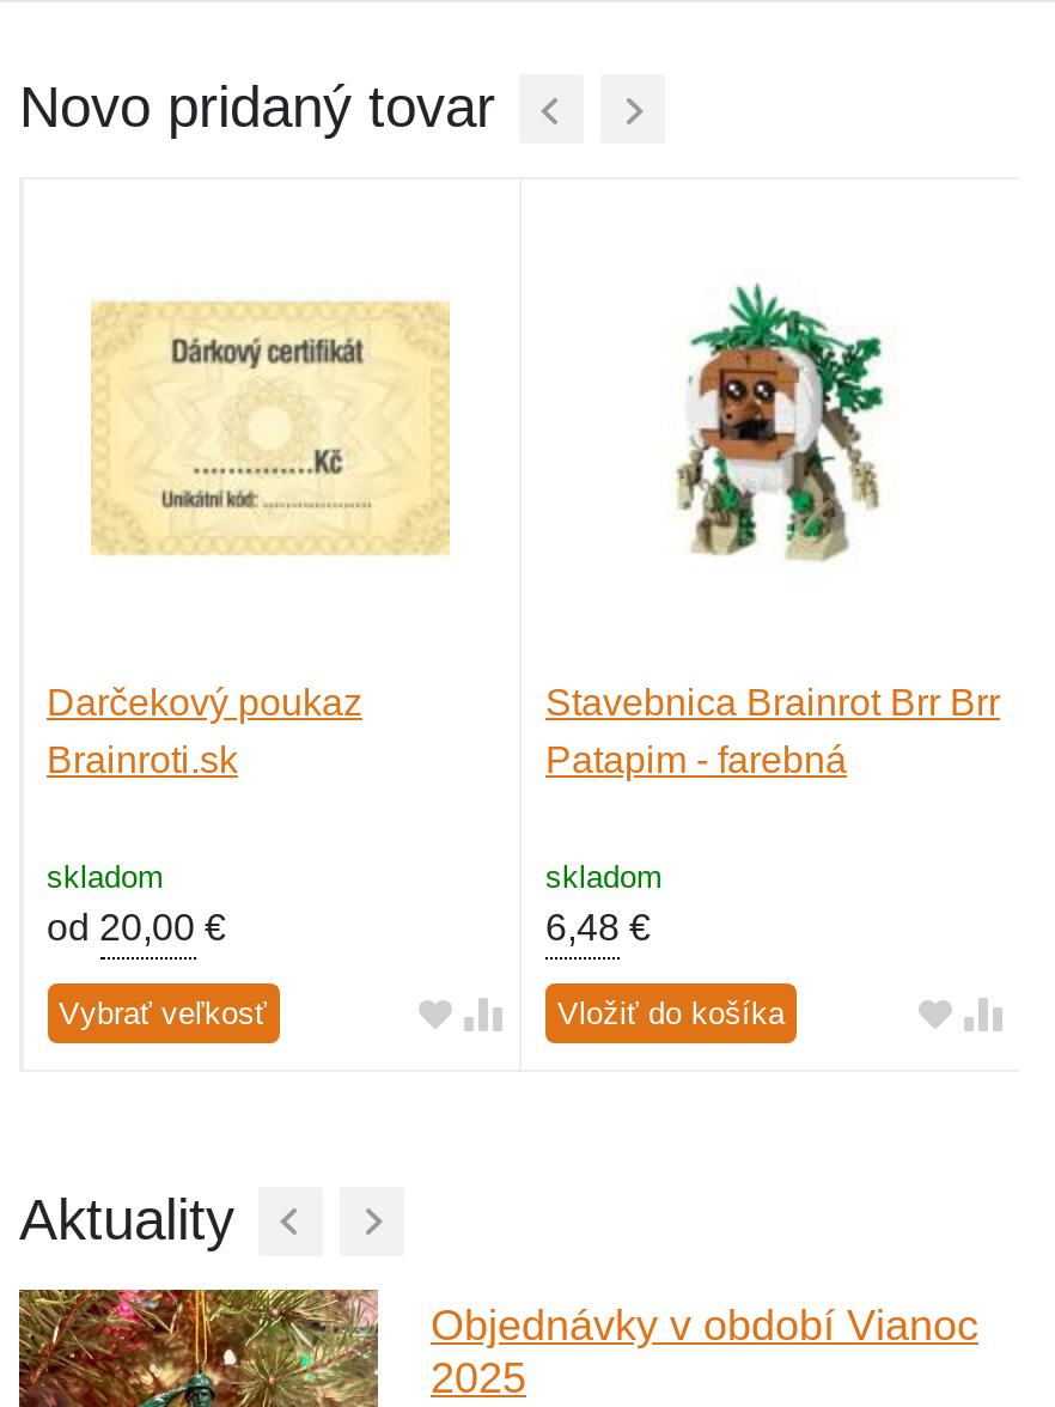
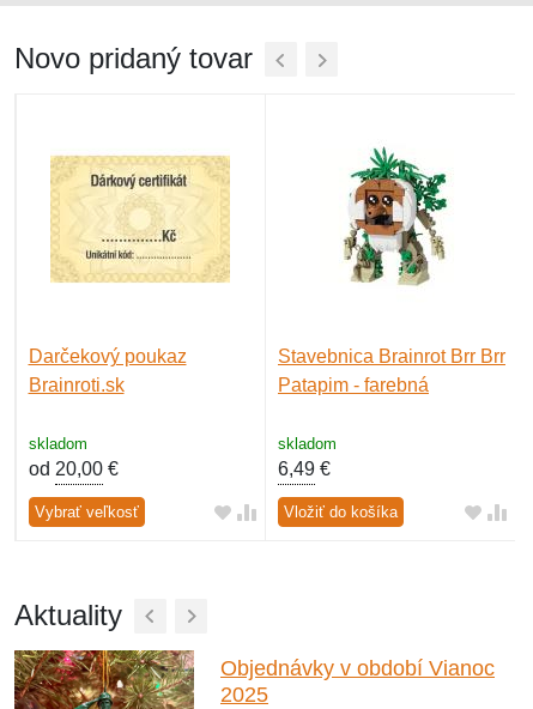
- 6,48 €
+ 6,49 €
